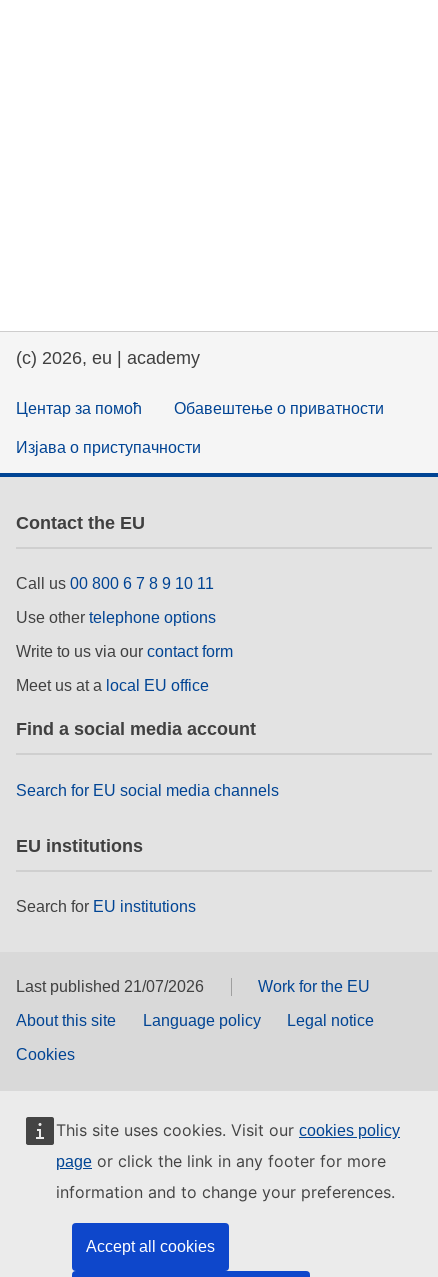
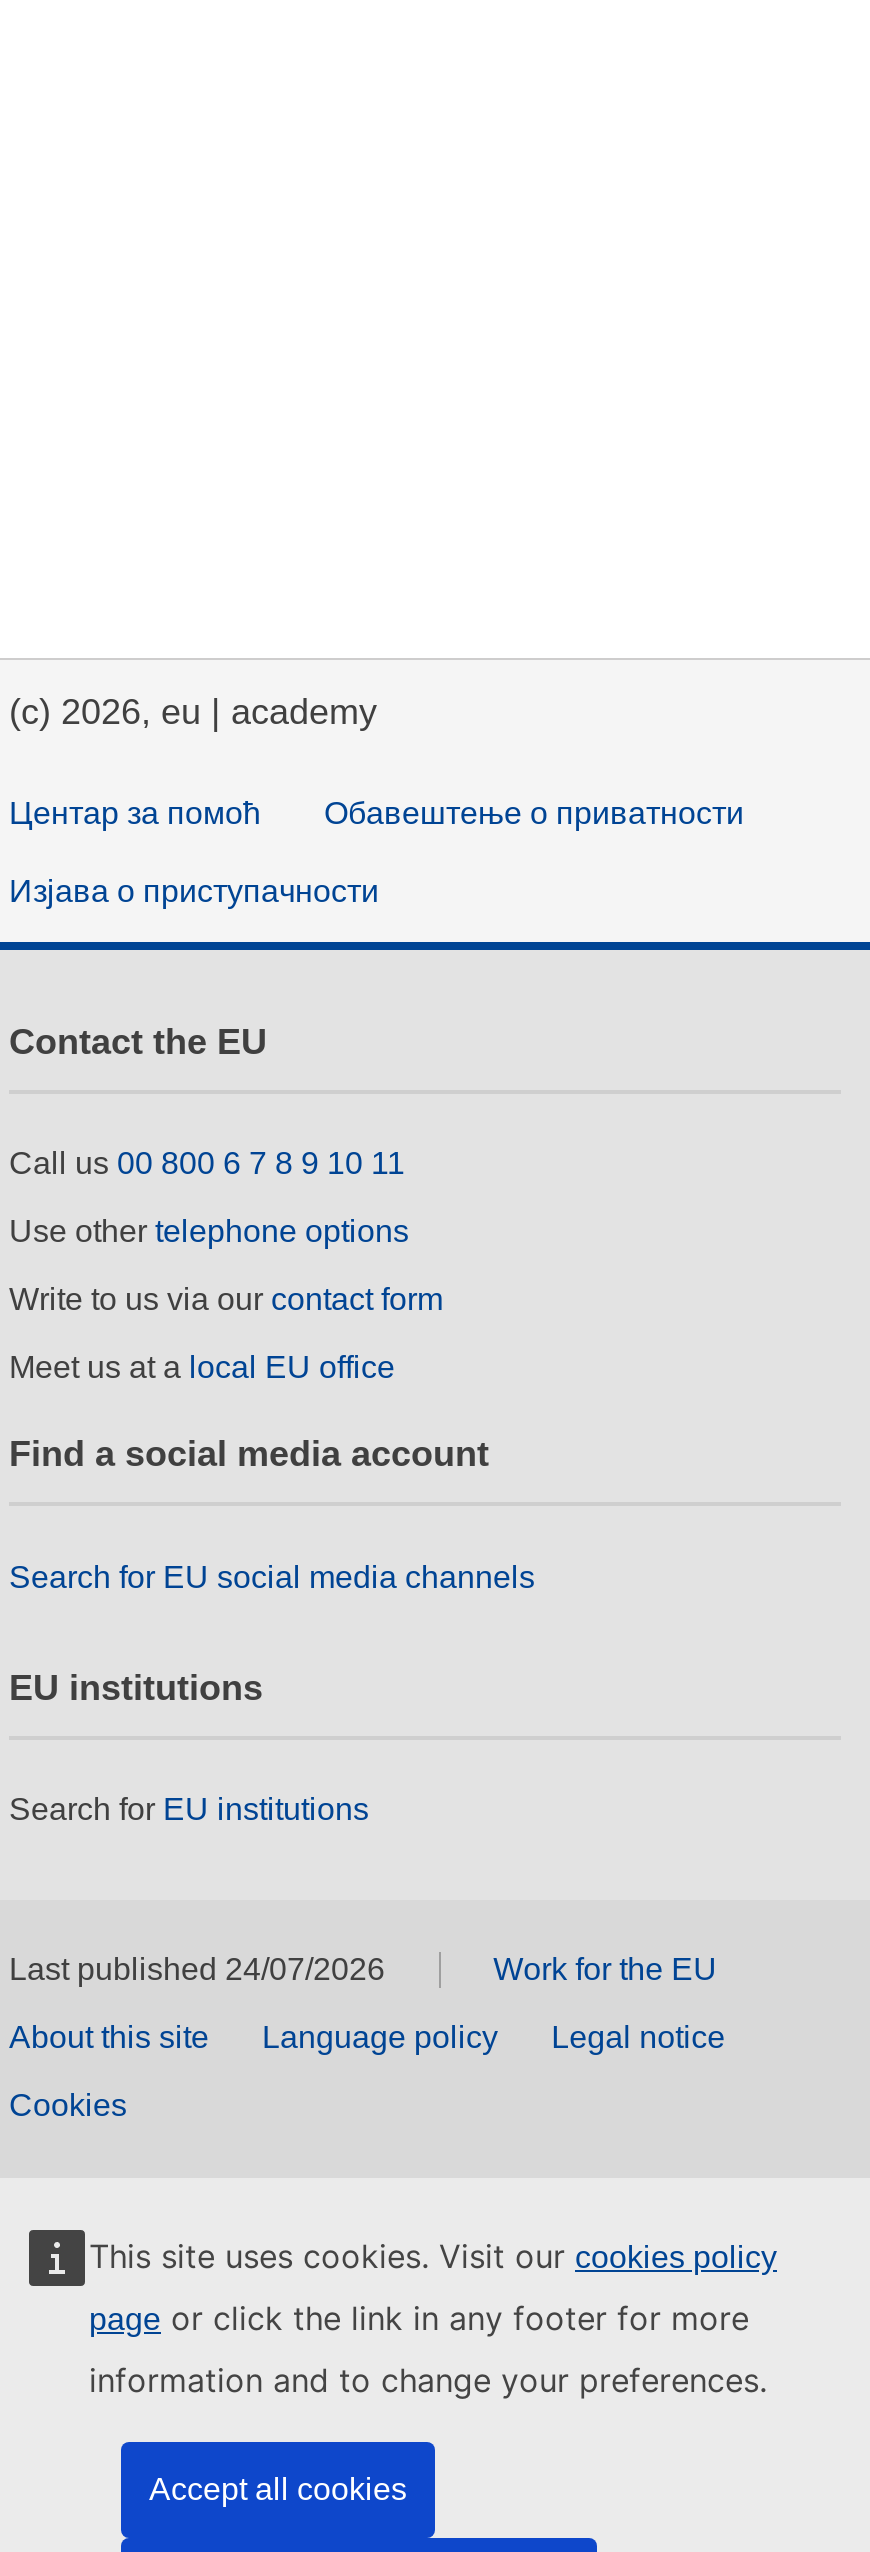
- Last published 21/07/2026
+ Last published 24/07/2026
